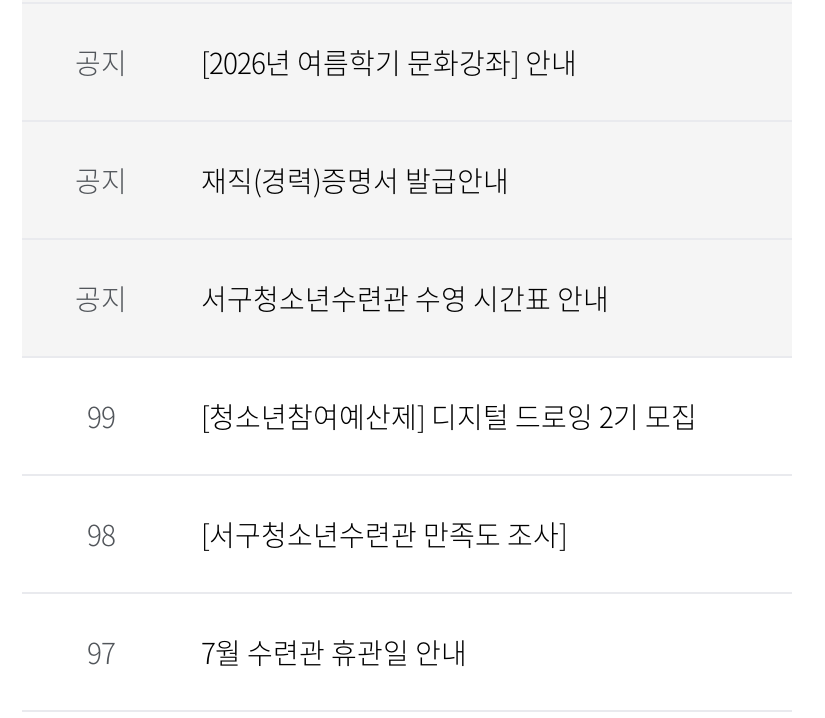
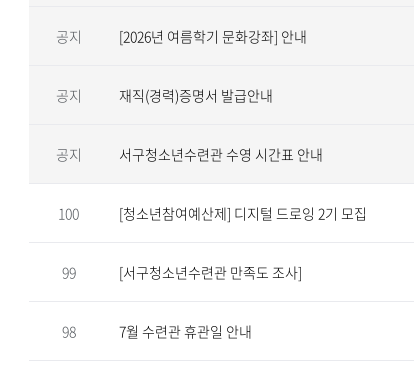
- 99
+ 100

- 98
+ 99

- 97
+ 98
